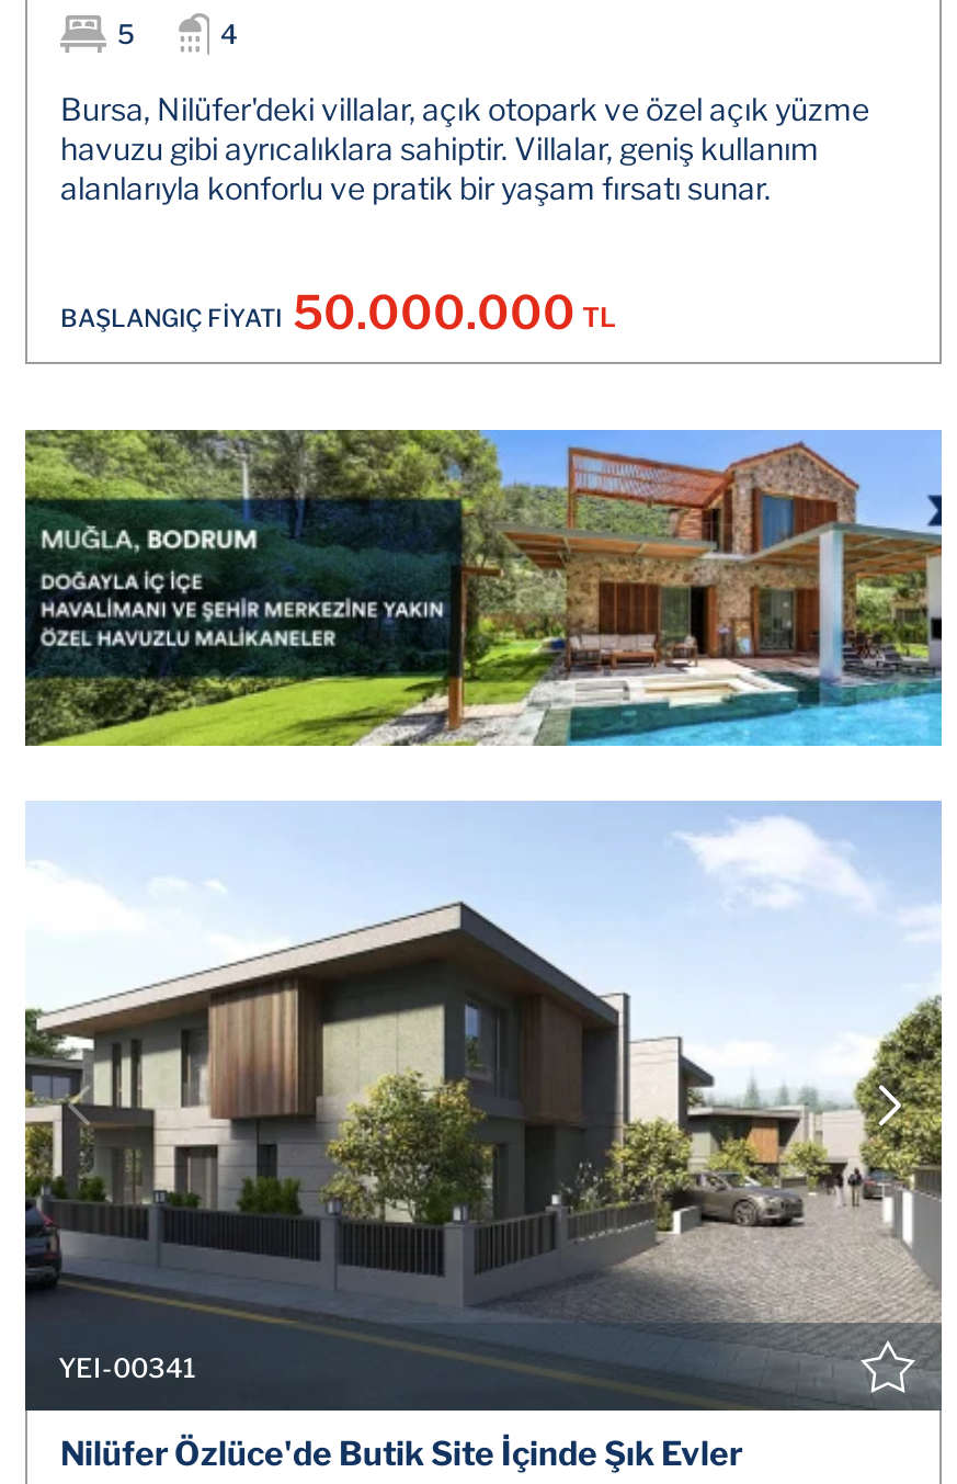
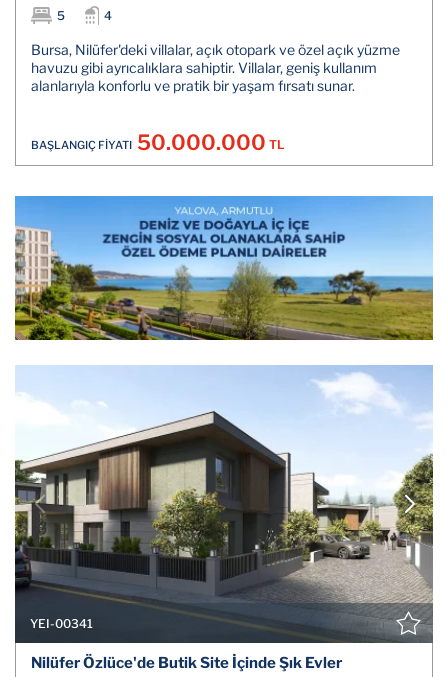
- [image]
+ [image]
